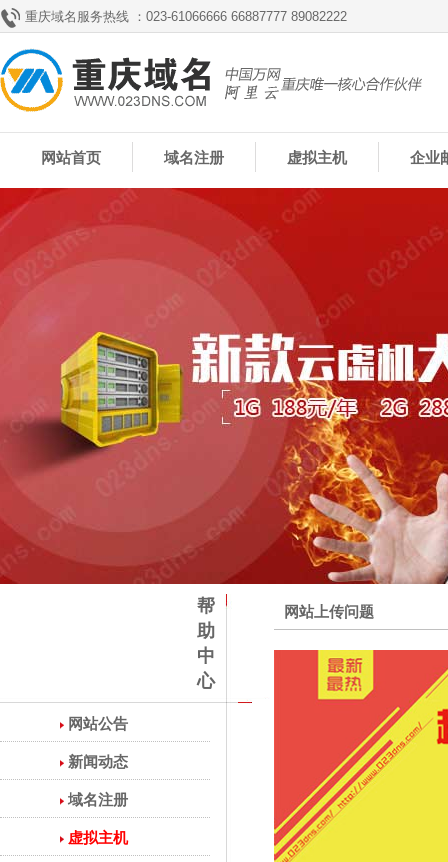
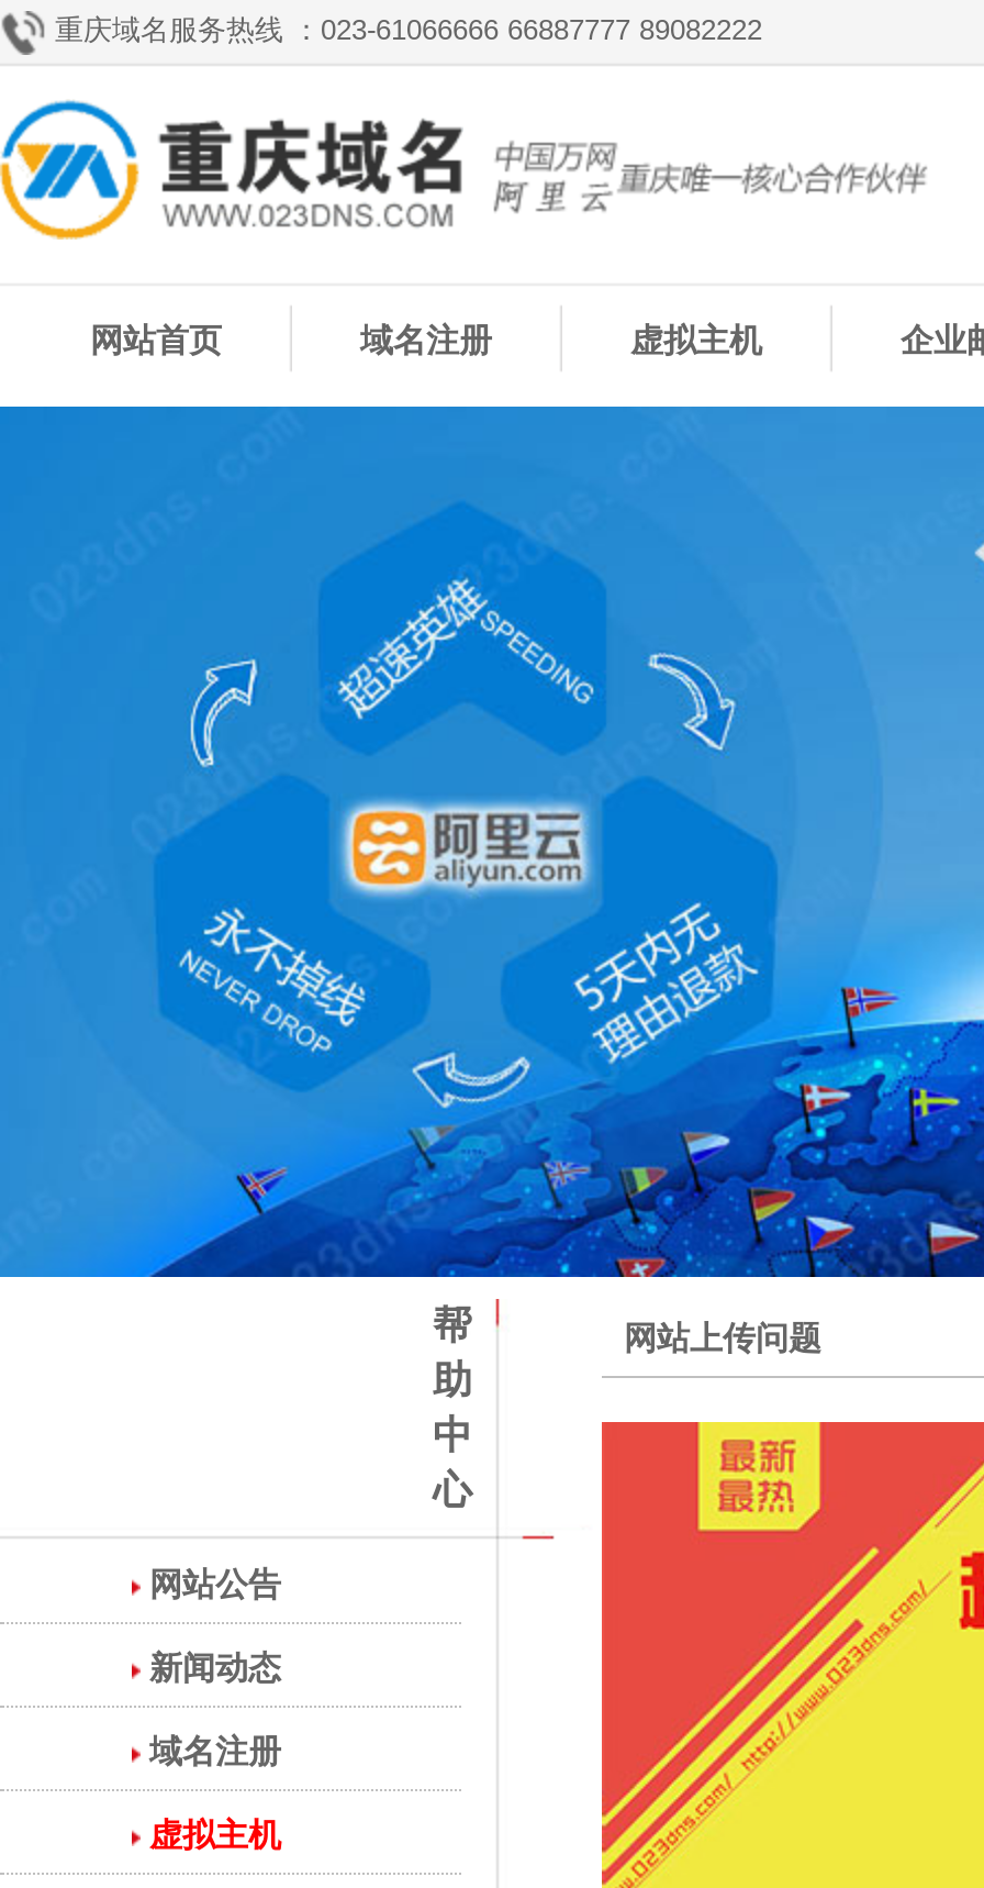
- [image]
+ [image]
